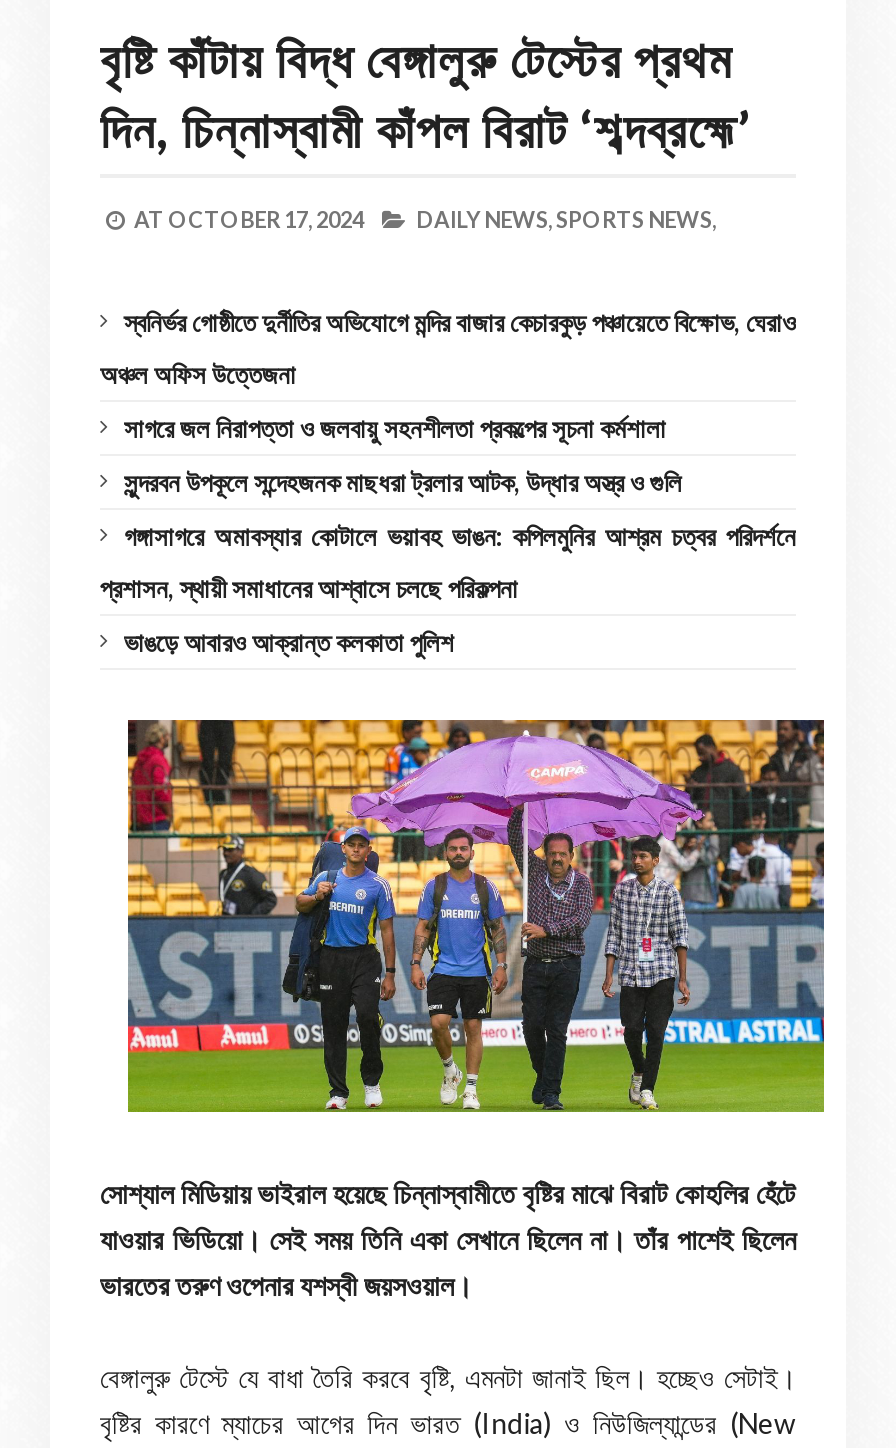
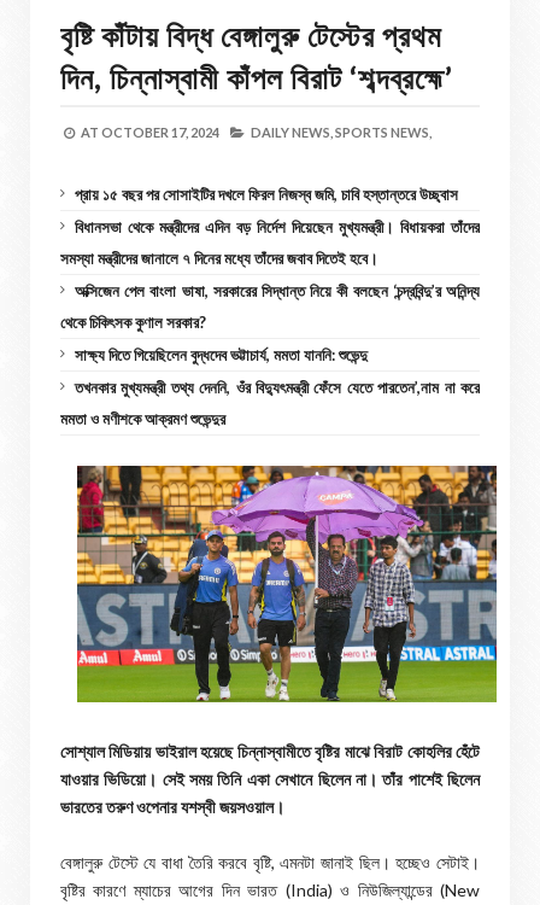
- স্বনির্ভর গোষ্ঠীতে দুর্নীতির অভিযোগে মন্দির বাজার কেচারকুড় পঞ্চায়েতে বিক্ষোভ, ঘেরাও
- অঞ্চল অফিস উত্তেজনা
- সাগরে জল নিরাপত্তা ও জলবায়ু সহনশীলতা প্রকল্পের সূচনা কর্মশালা
- সুন্দরবন উপকূলে সন্দেহজনক মাছধরা ট্রলার আটক, উদ্ধার অস্ত্র ও গুলি
- গঙ্গাসাগরে অমাবস্যার কোটালে ভয়াবহ ভাঙন: কপিলমুনির আশ্রম চত্বর পরিদর্শনে
- প্রশাসন, স্থায়ী সমাধানের আশ্বাসে চলছে পরিকল্পনা
- ভাঙড়ে আবারও আক্রান্ত কলকাতা পুলিশ
+ প্রায় ১৫ বছর পর সোসাইটির দখলে ফিরল নিজস্ব জমি, চাবি হস্তান্তরে উচ্ছ্বাস
+ বিধানসভা থেকে মন্ত্রীদের এদিন বড় নির্দেশ দিয়েছেন মুখ্যমন্ত্রী। বিধায়করা তাঁদের
+ সমস্যা মন্ত্রীদের জানালে ৭ দিনের মধ্যে তাঁদের জবাব দিতেই হবে।
+ অক্সিজেন পেল বাংলা ভাষা, সরকারের সিদ্ধান্ত নিয়ে কী বলছেন ‘চন্দ্রবিন্দু’র অনিন্দ্য
+ থেকে চিকিৎসক কুণাল সরকার?
+ সাক্ষ্য দিতে গিয়েছিলেন বুদ্ধদেব ভট্টাচার্য, মমতা যাননি: শুভেন্দু
+ তখনকার মুখ্যমন্ত্রী তথ্য দেননি, ওঁর বিদ্যুৎমন্ত্রী ফেঁসে যেতে পারতেন’,নাম না করে
+ মমতা ও মণীশকে আক্রমণ শুভেন্দুর
